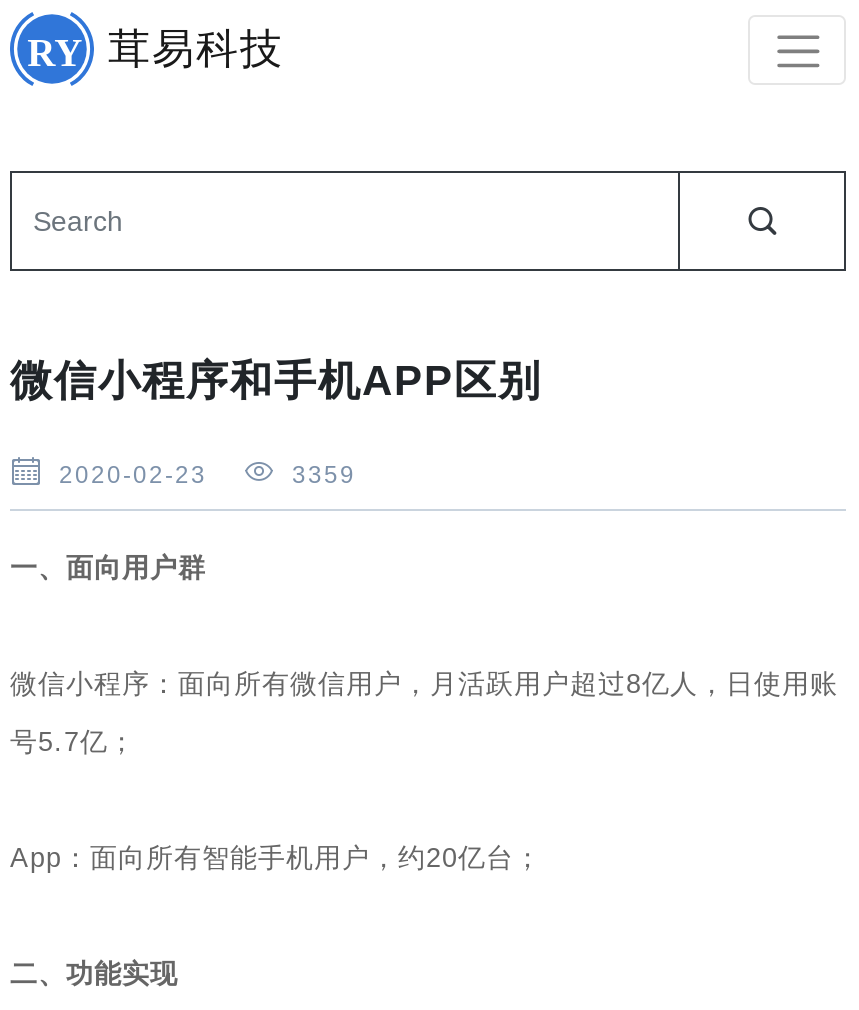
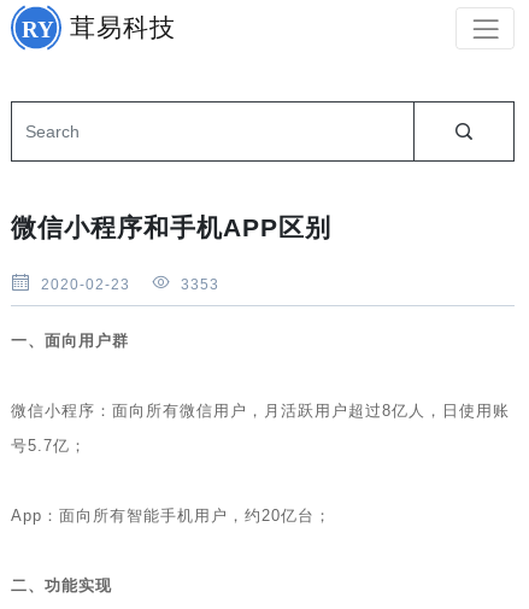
- 3359
+ 3353
